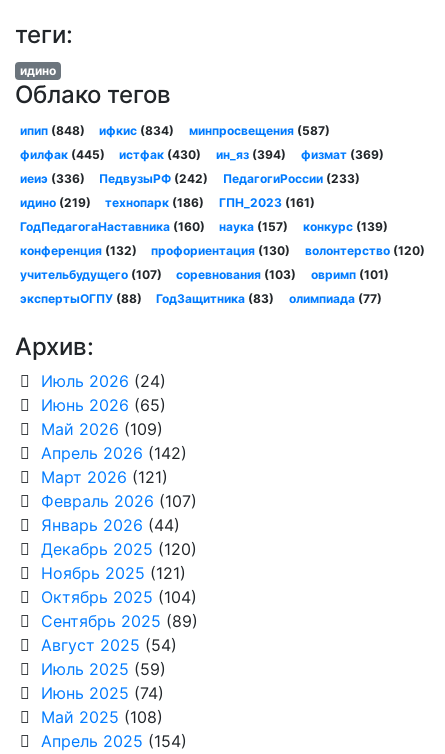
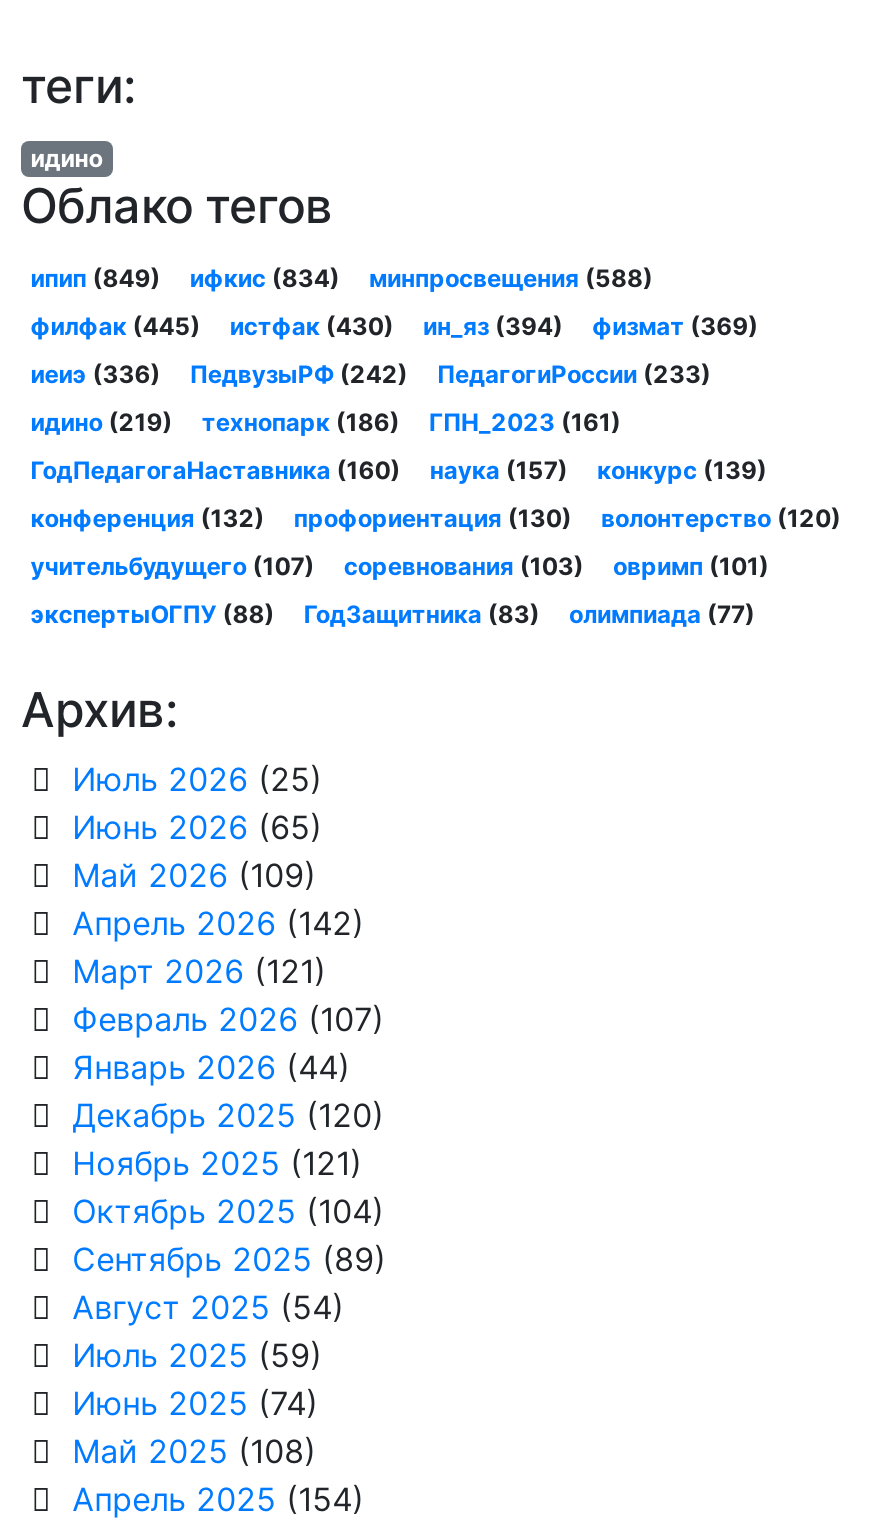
- ипип (848)
+ ипип (849)

- минпросвещения (587)
+ минпросвещения (588)

- Июль 2026 (24)
+ Июль 2026 (25)
